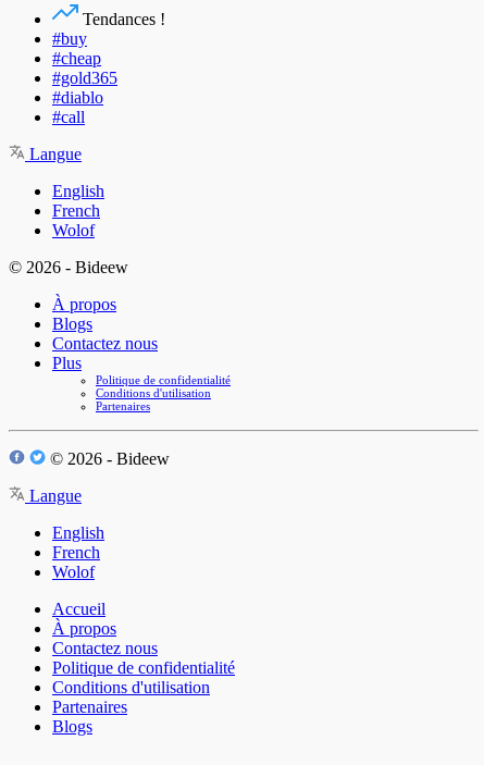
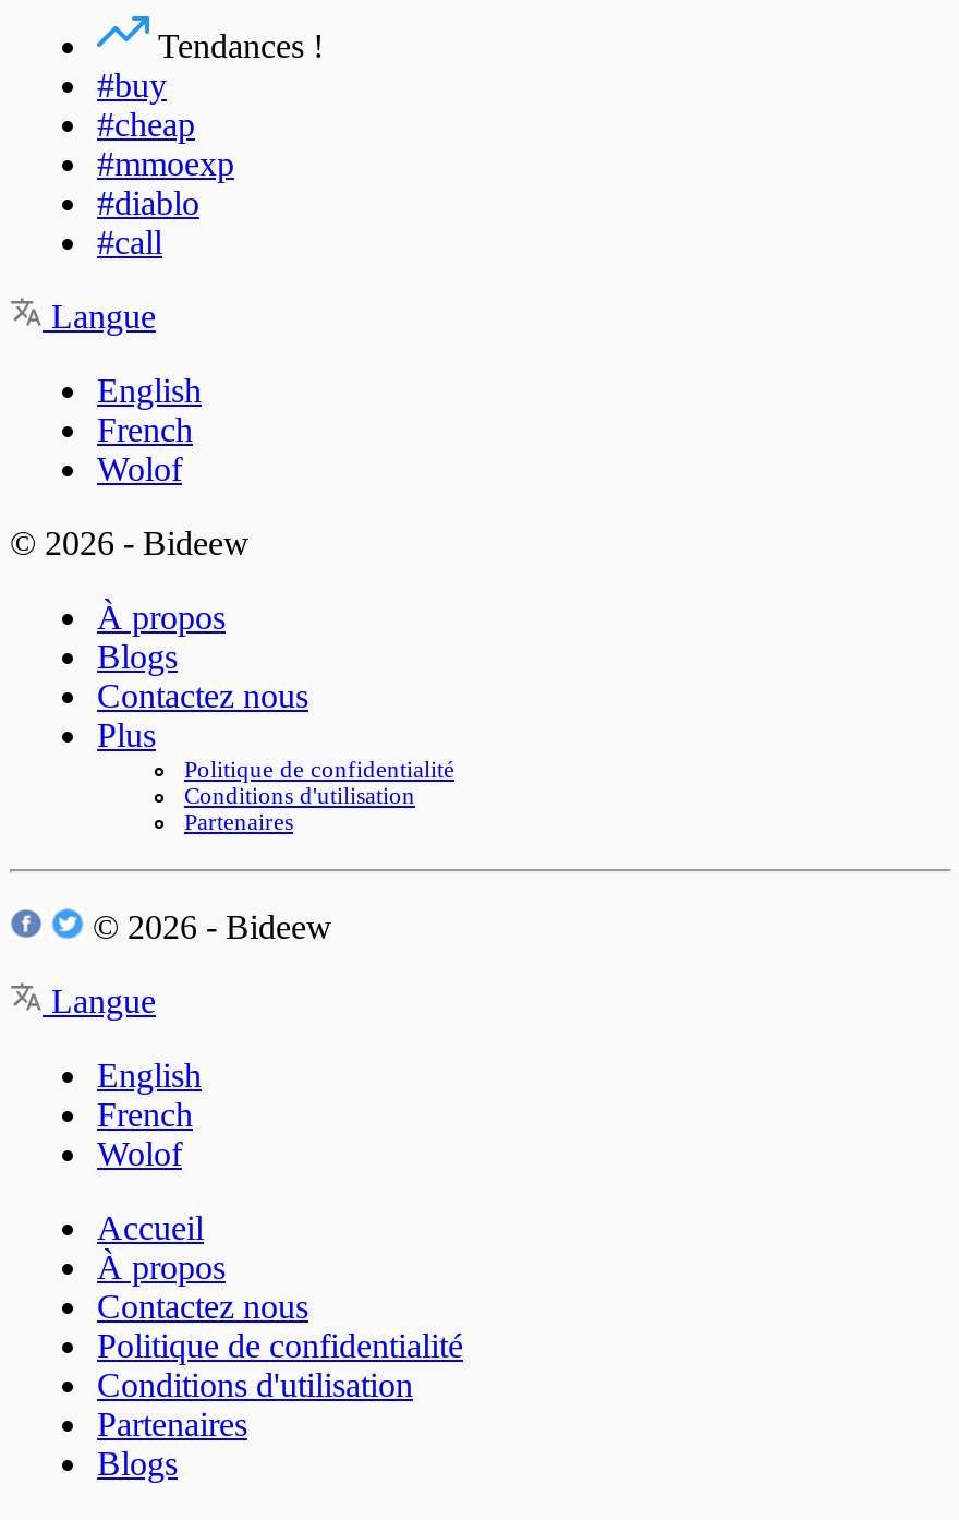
- #gold365
+ #mmoexp
